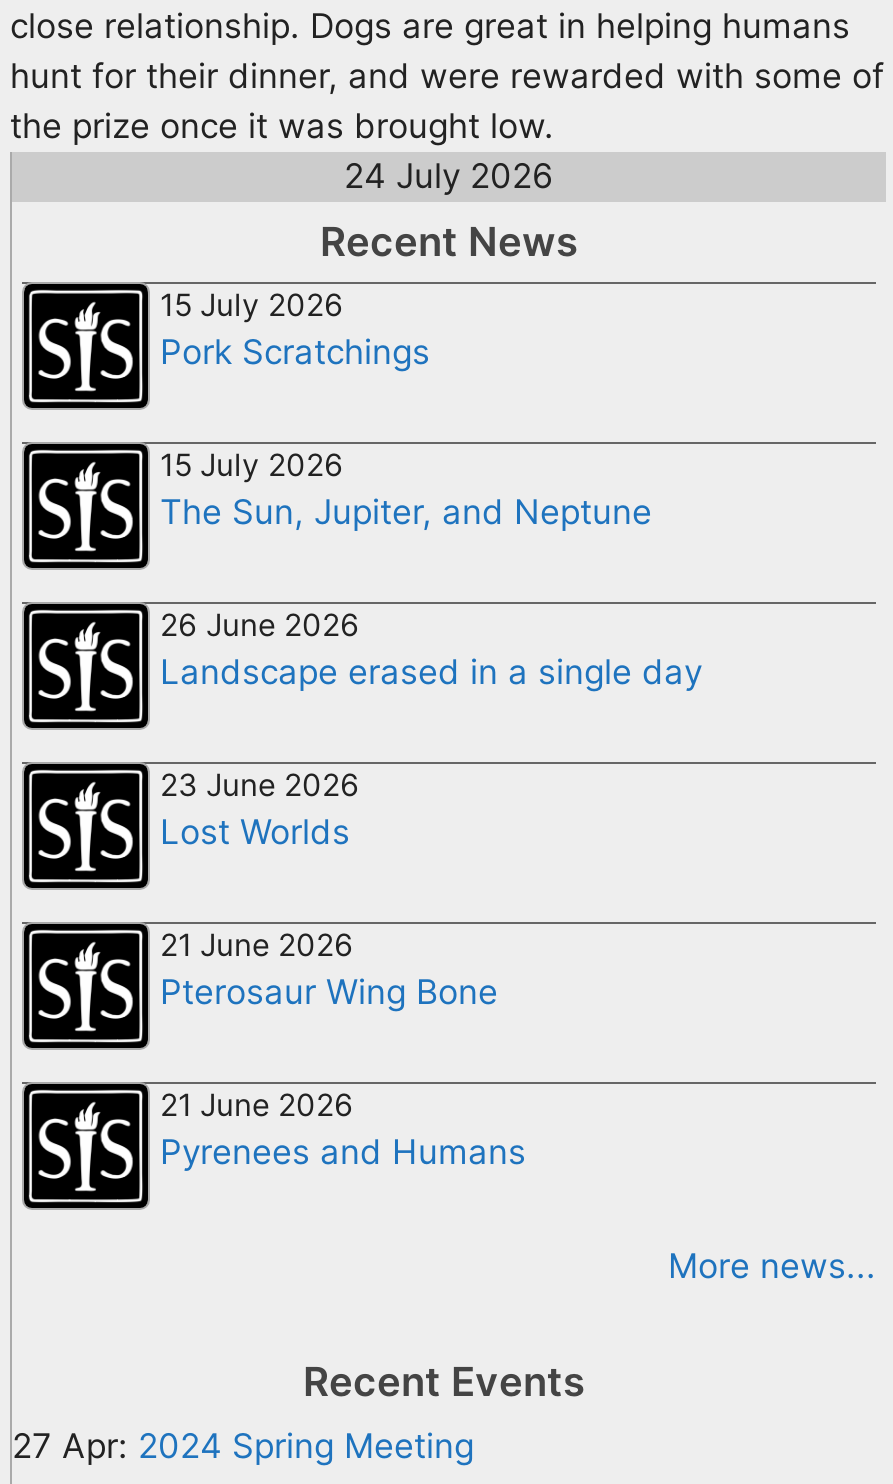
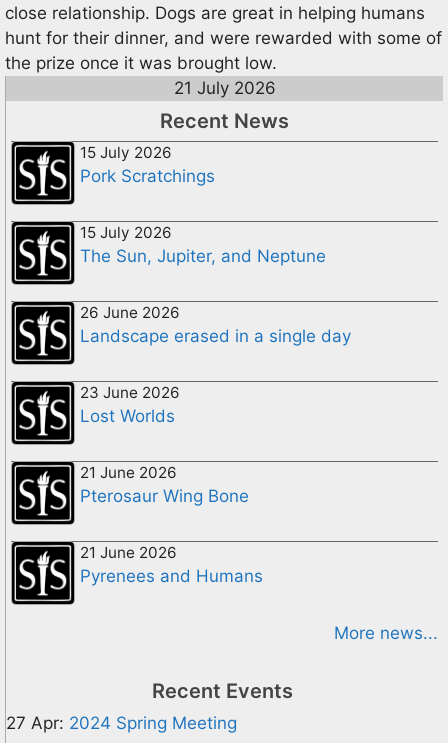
- 24 July 2026
+ 21 July 2026
